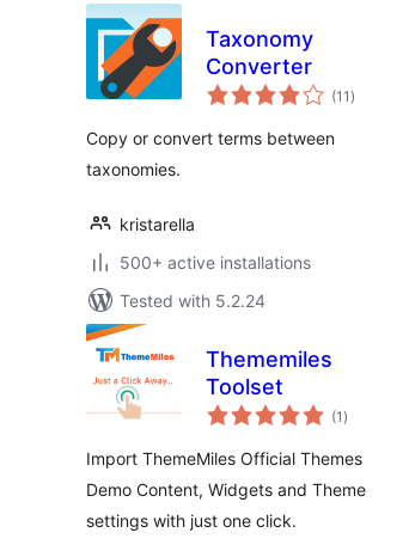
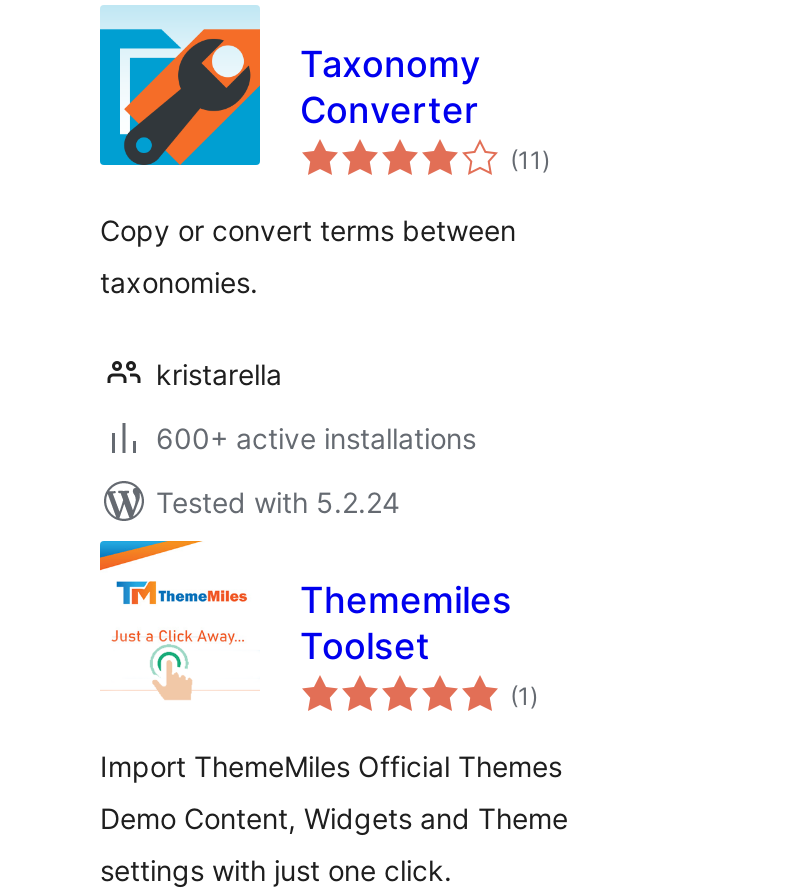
- 500+ active installations
+ 600+ active installations
